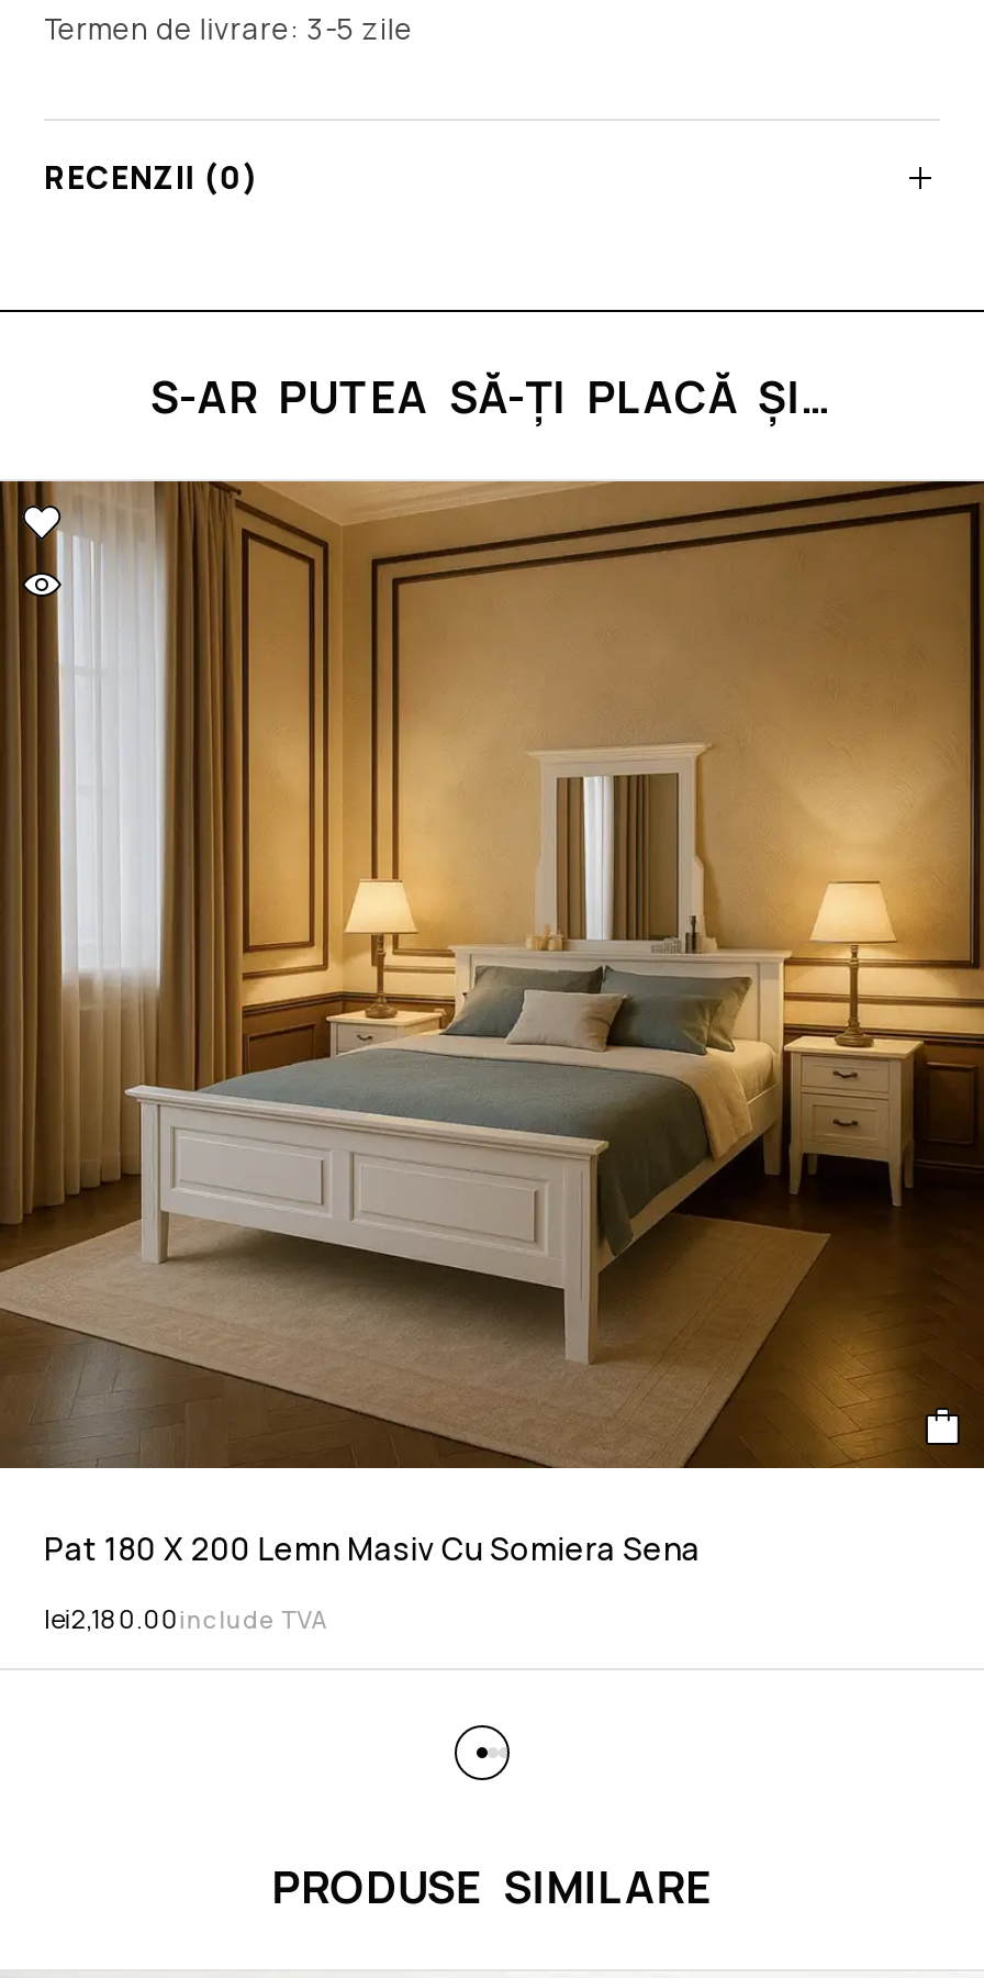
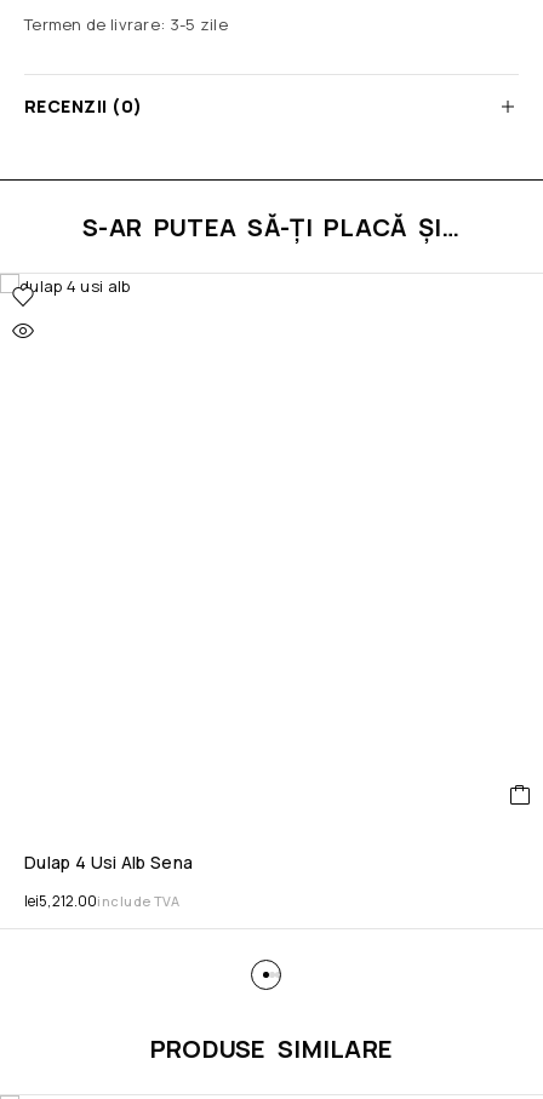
- [image]

- Pat 180 X 200 Lemn Masiv Cu Somiera Sena
+ Dulap 4 Usi Alb Sena

- lei2,180.00 include TVA
+ lei5,212.00 include TVA
